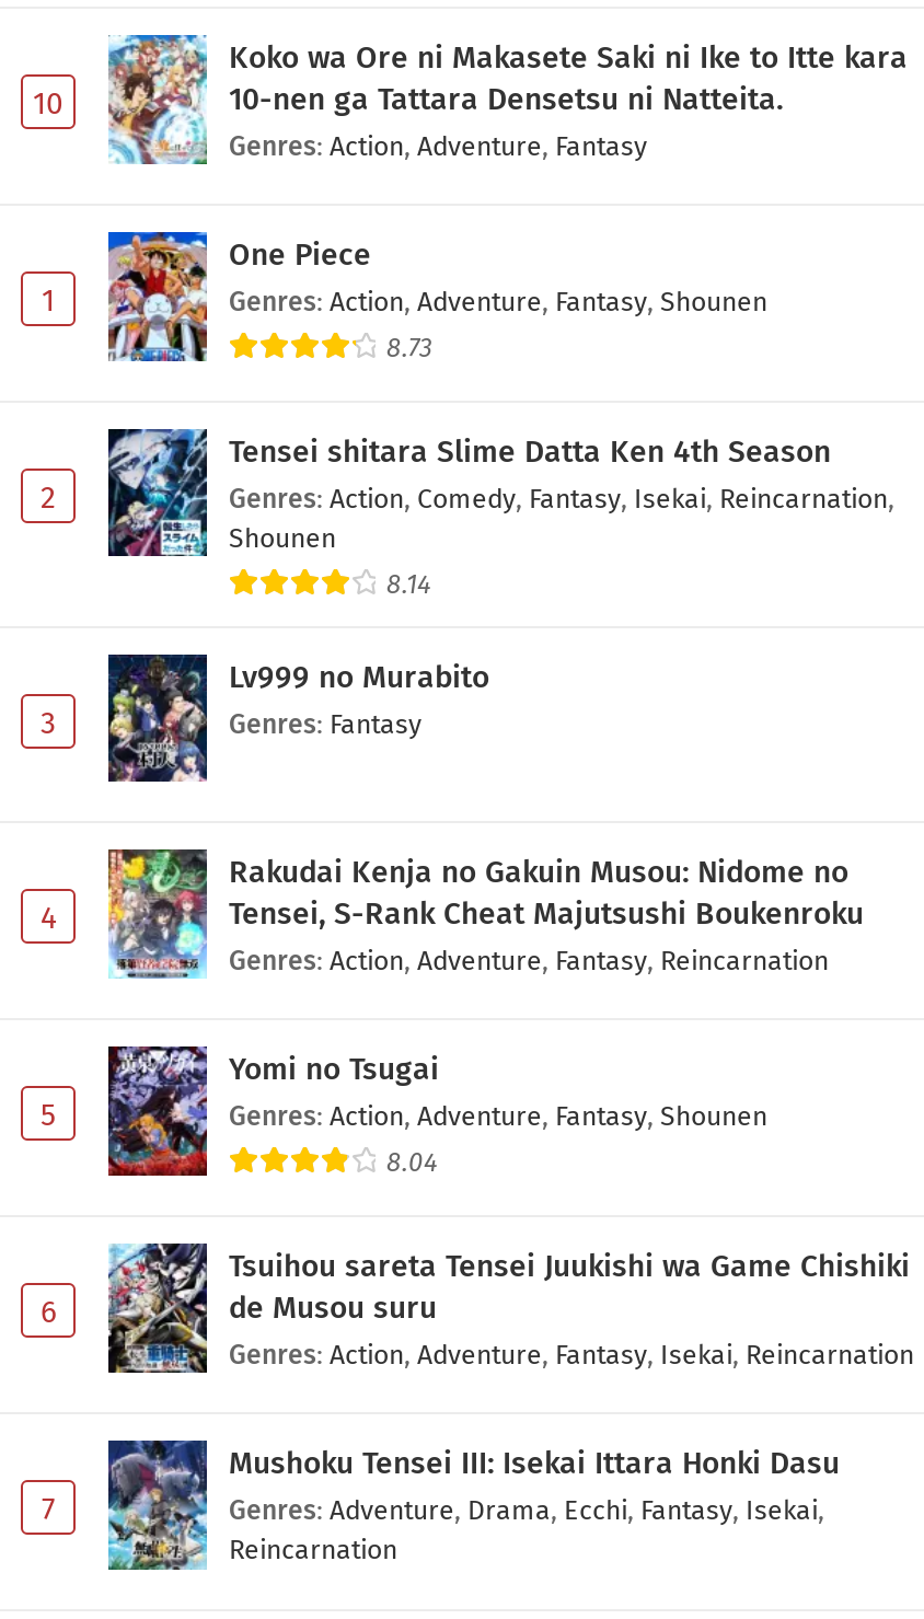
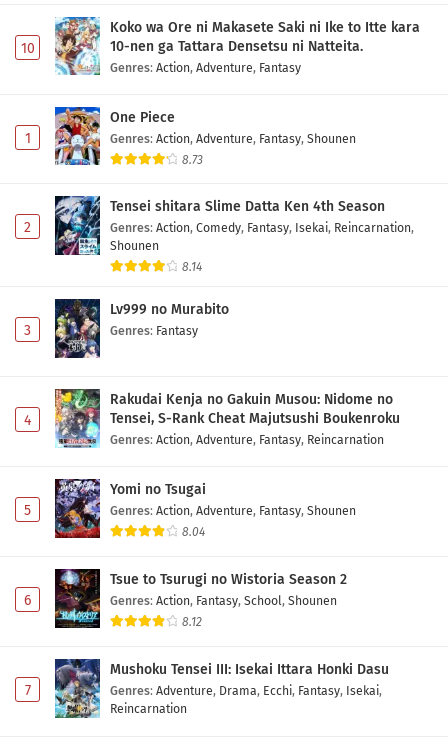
- [image]
- Tsuihou sareta Tensei Juukishi wa Game Chishiki
- de Musou suru
- Genres: Action, Adventure, Fantasy, Isekai, Reincarnation
+ [image]
+ Tsue to Tsurugi no Wistoria Season 2
+ Genres: Action, Fantasy, School, Shounen
+ 8.12
